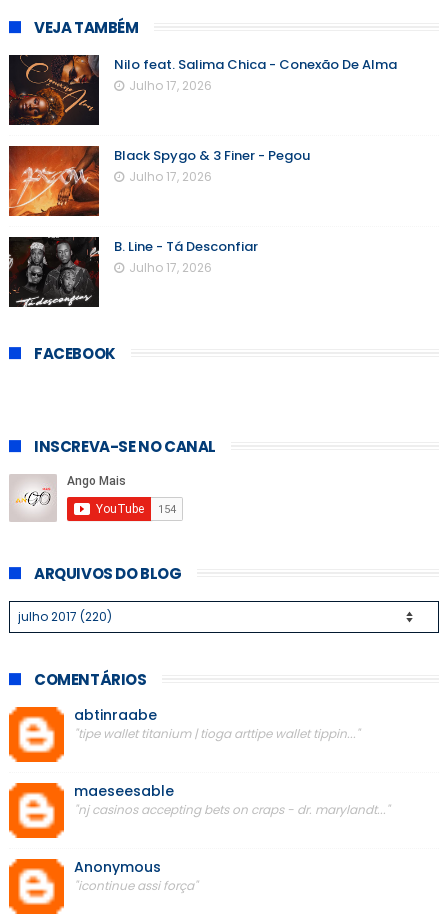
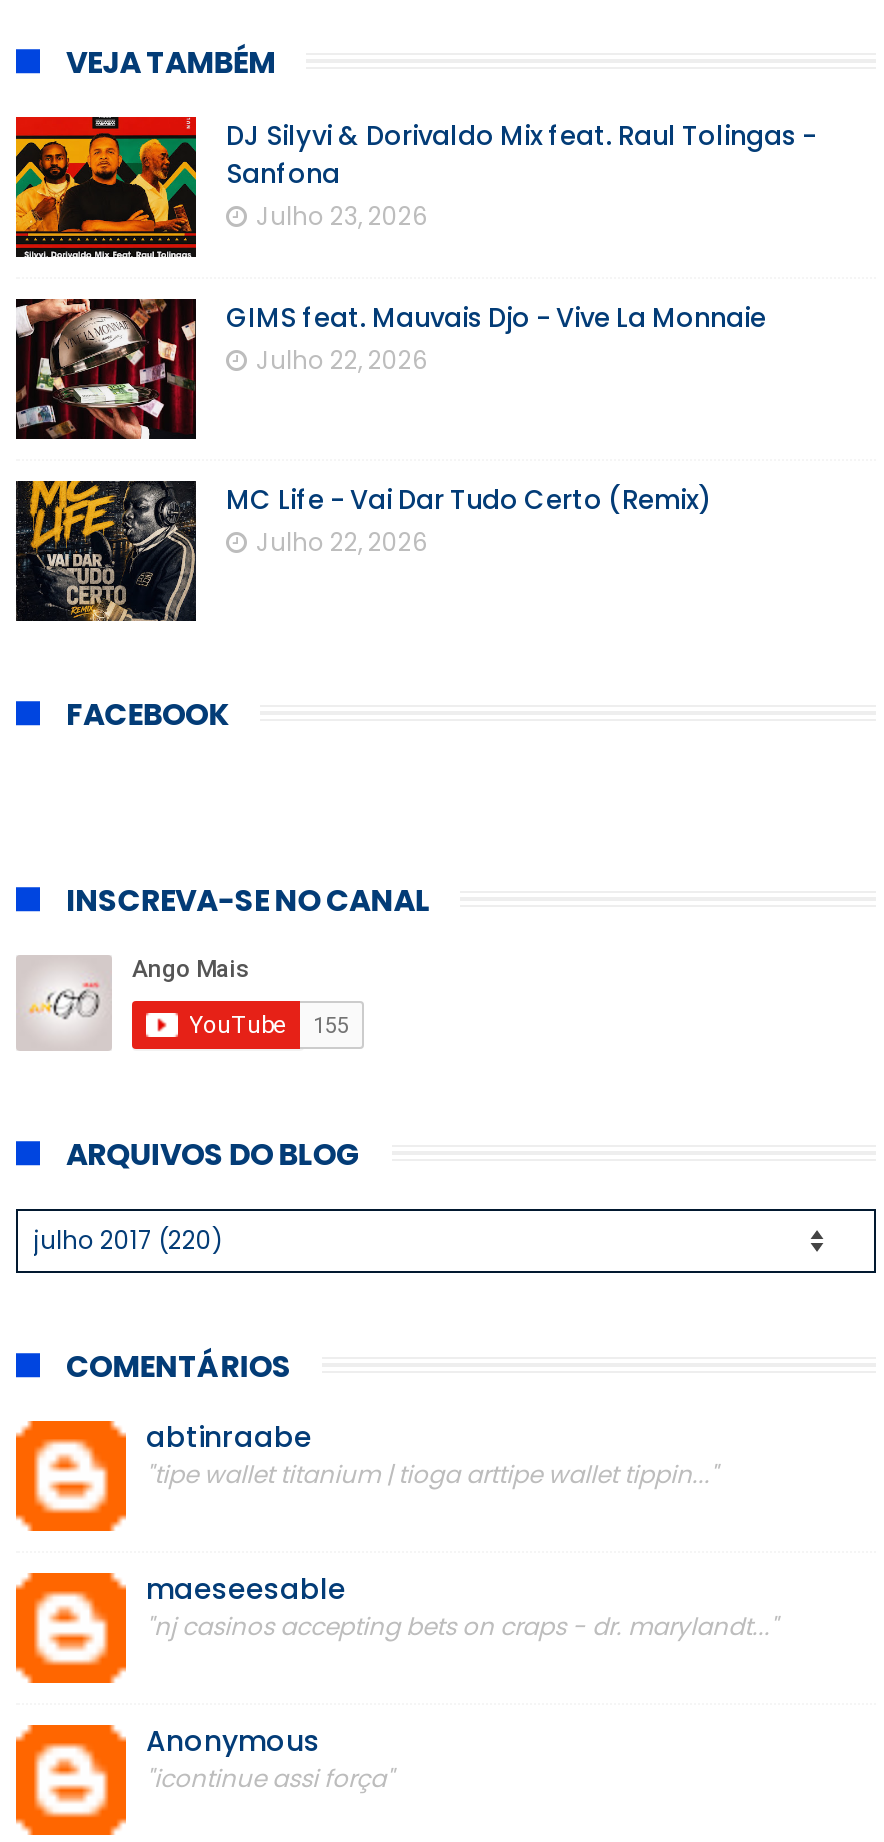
- [image]
- Nilo feat. Salima Chica - Conexão De Alma
- Julho 17, 2026
+ [image]
+ DJ Silyvi & Dorivaldo Mix feat. Raul Tolingas -
+ Sanfona
+ Julho 23, 2026

- [image]
- Black Spygo & 3 Finer - Pegou
- Julho 17, 2026
+ [image]
+ GIMS feat. Mauvais Djo - Vive La Monnaie
+ Julho 22, 2026

- [image]
- B. Line - Tá Desconfiar
- Julho 17, 2026
+ [image]
+ MC Life - Vai Dar Tudo Certo (Remix)
+ Julho 22, 2026
